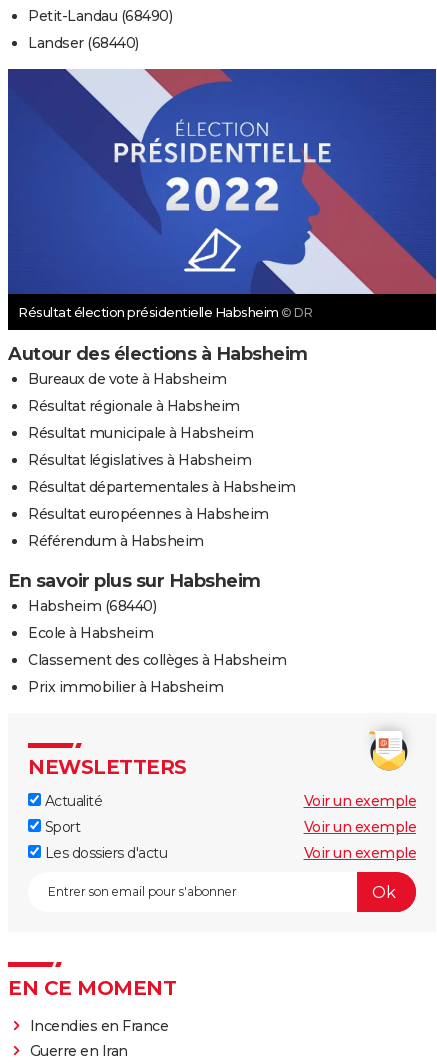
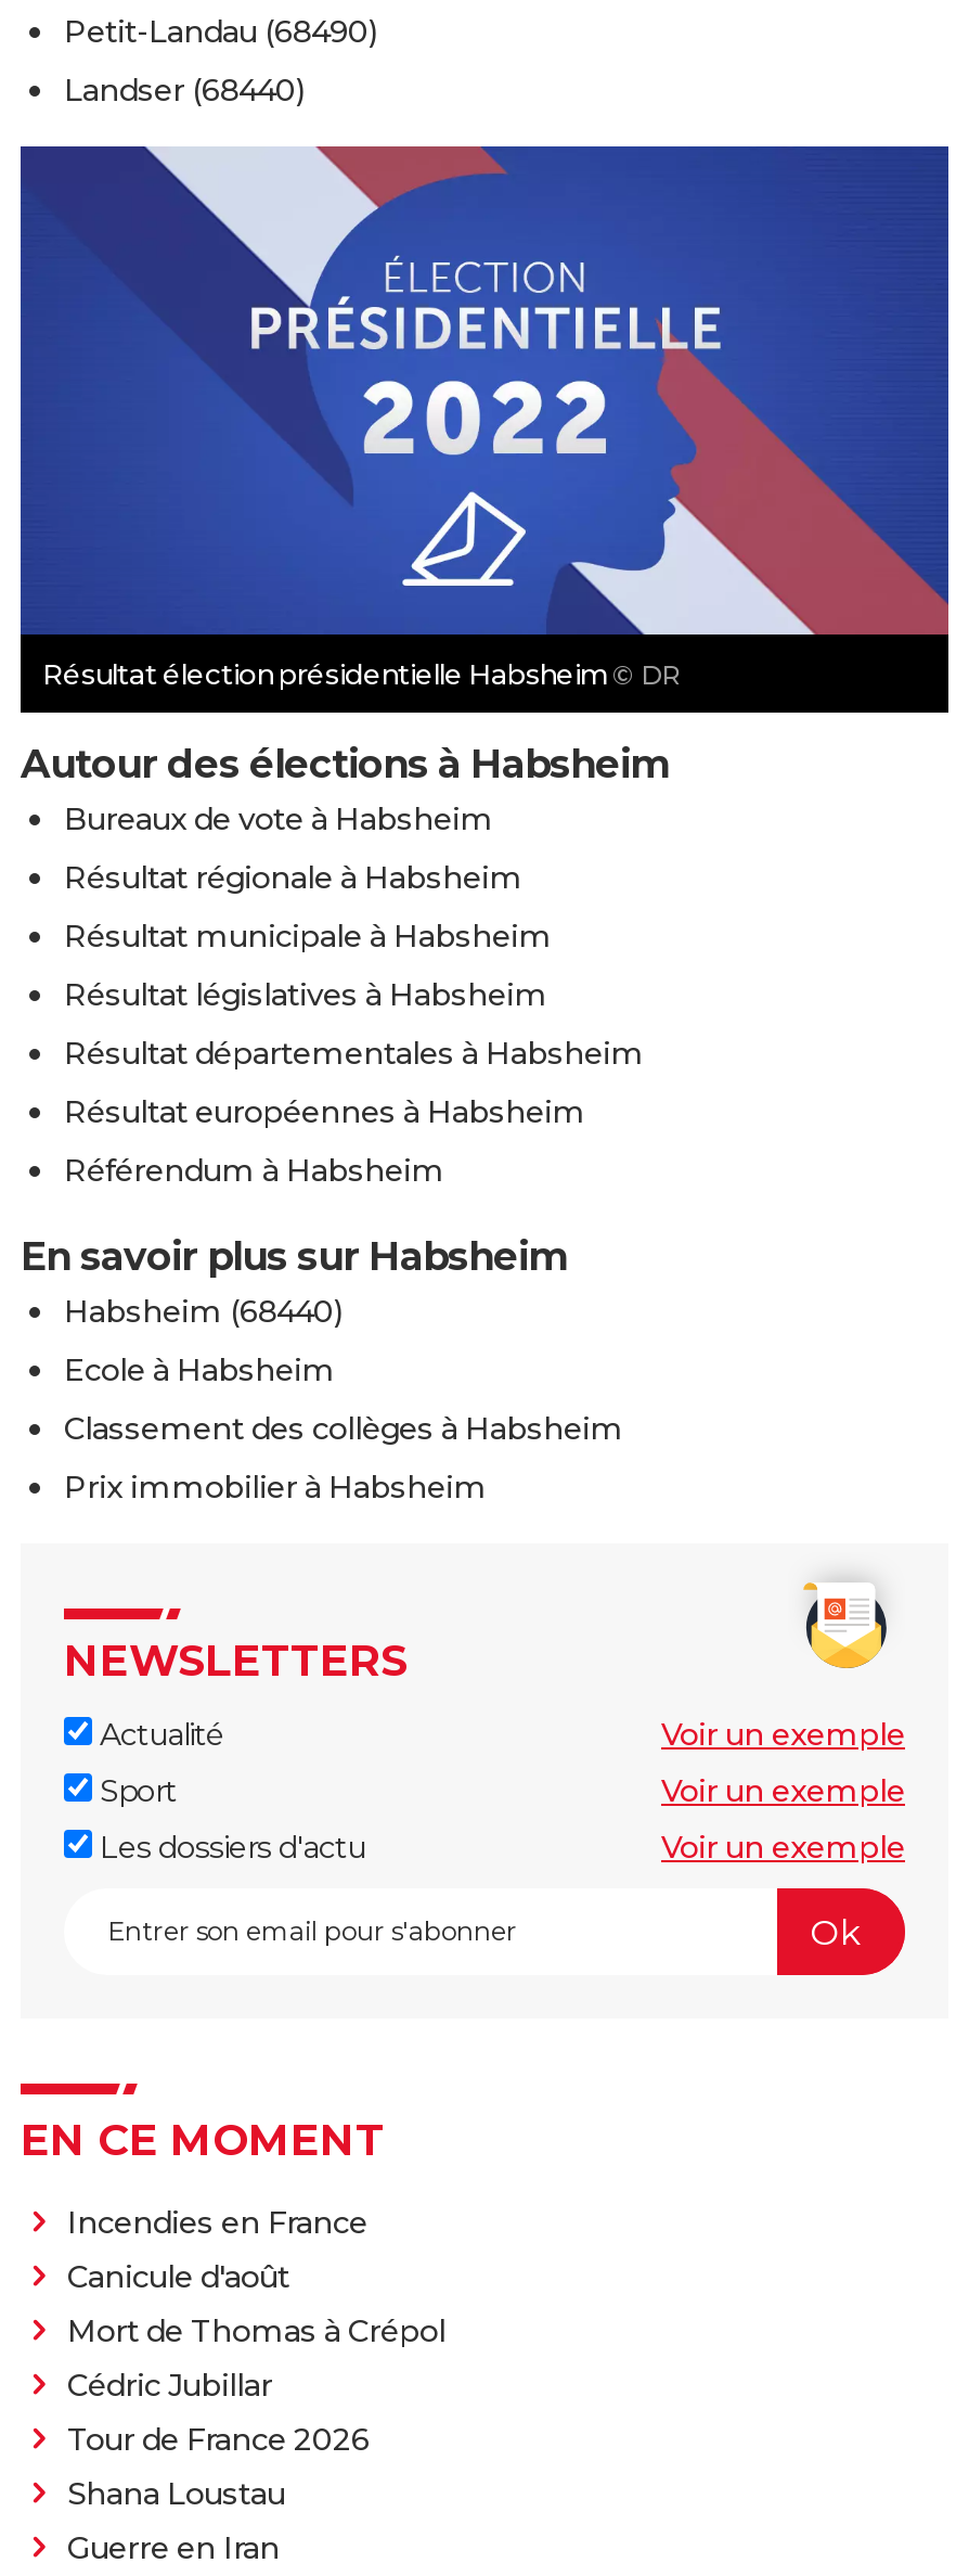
+ Canicule d'août
+ Mort de Thomas à Crépol
+ Cédric Jubillar
+ Tour de France 2026
+ Shana Loustau
